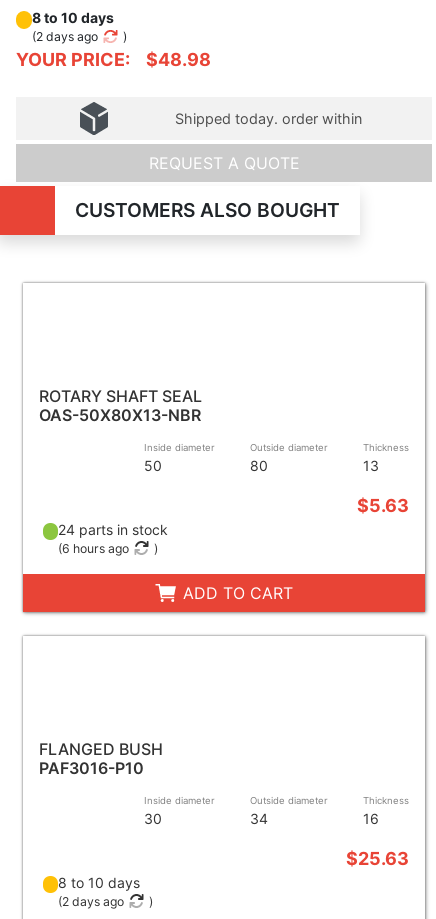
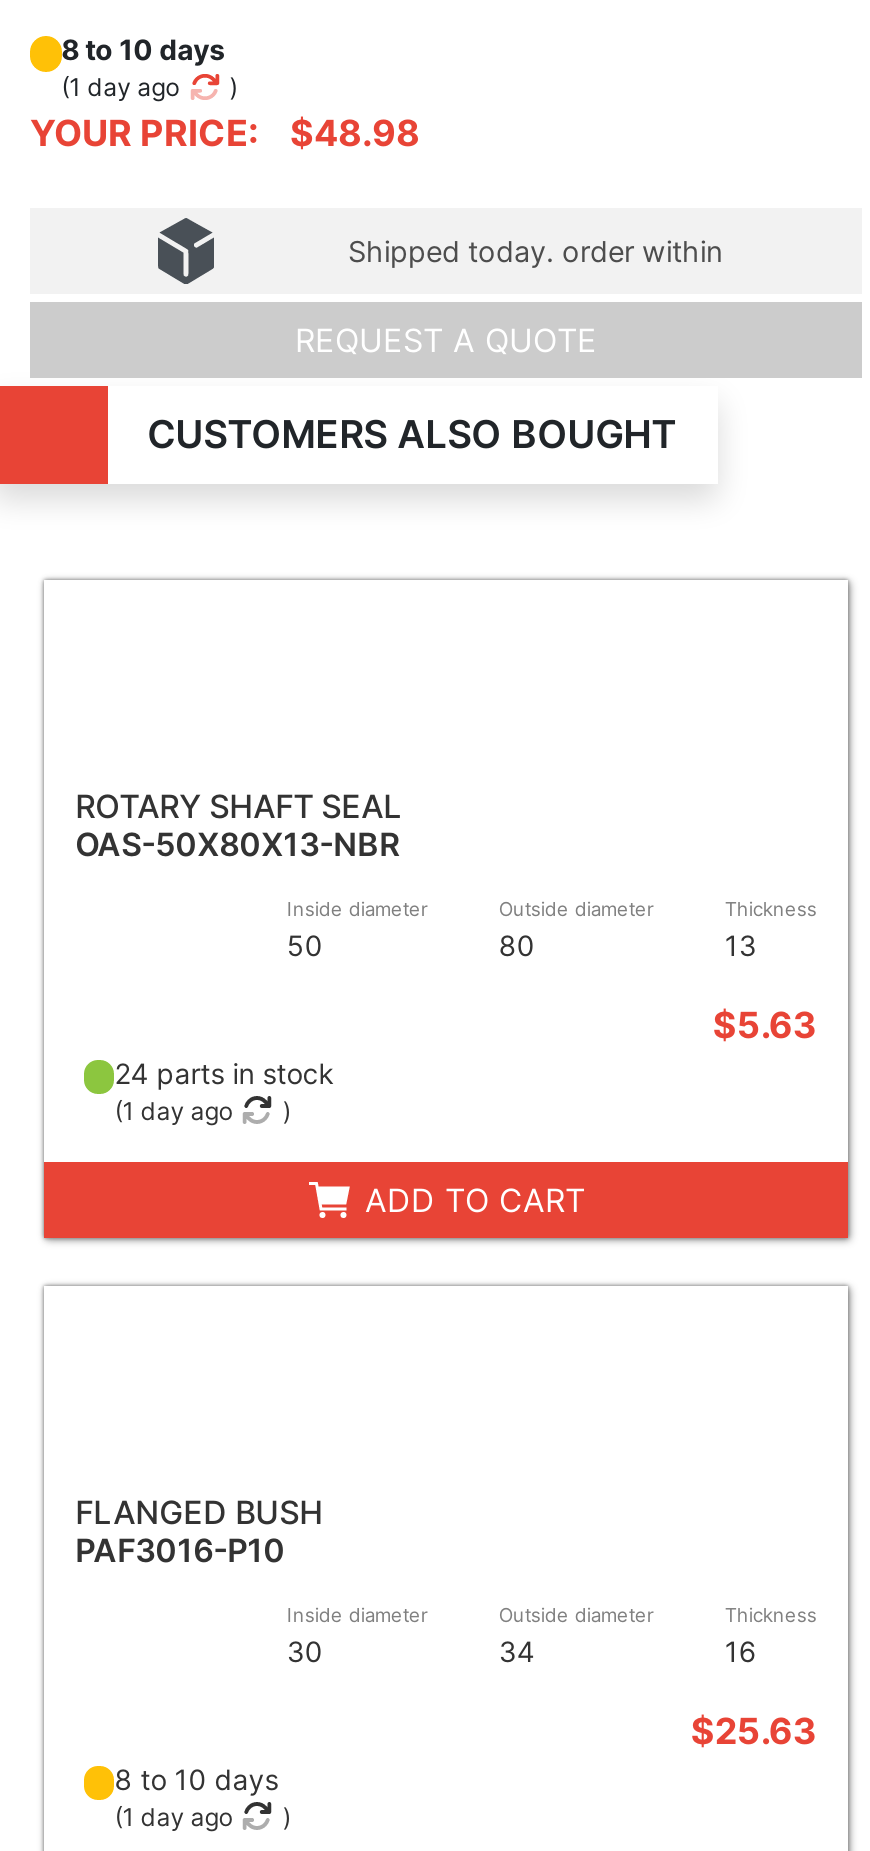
- (2 days ago
+ (1 day ago

- (6 hours ago
+ (1 day ago

- (2 days ago
+ (1 day ago
